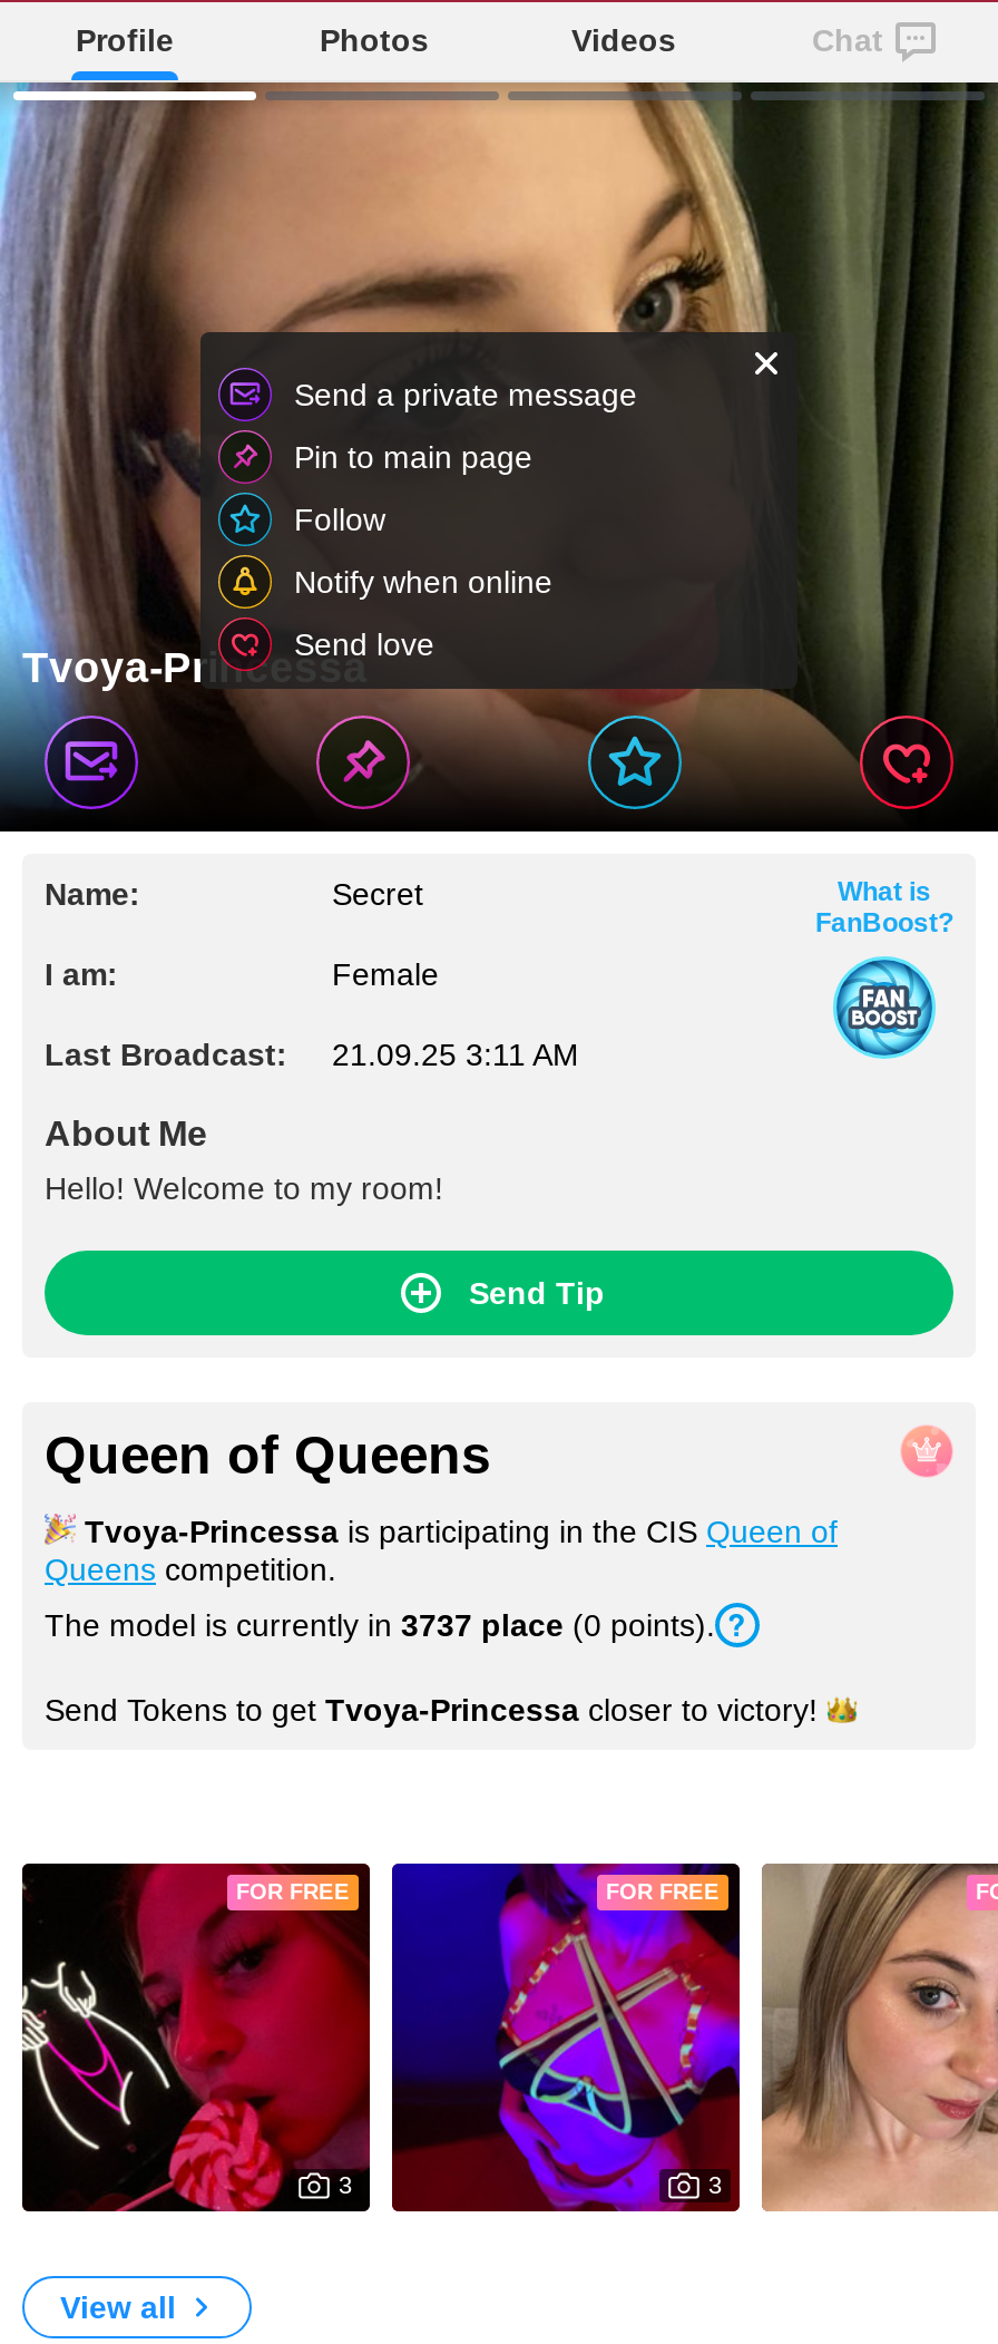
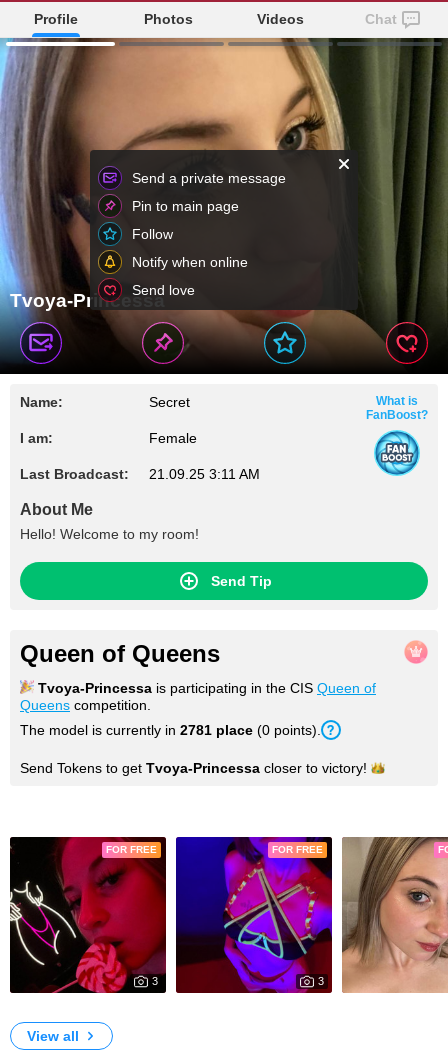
- The model is currently in 3737 place (0 points).
+ The model is currently in 2781 place (0 points).
